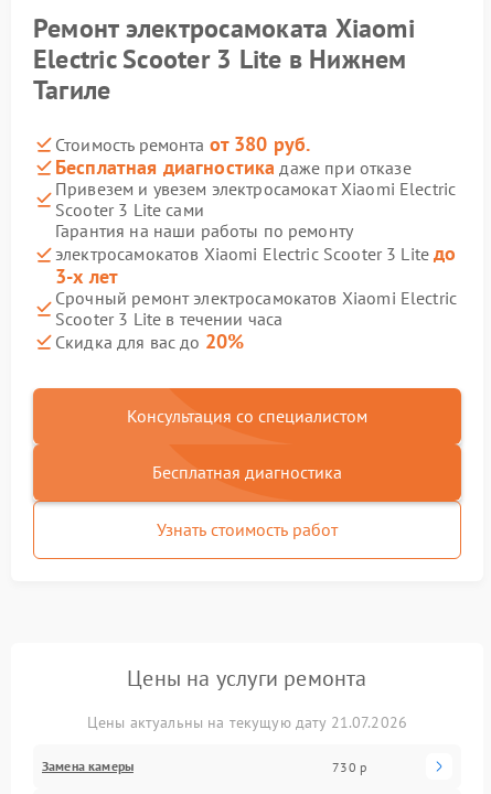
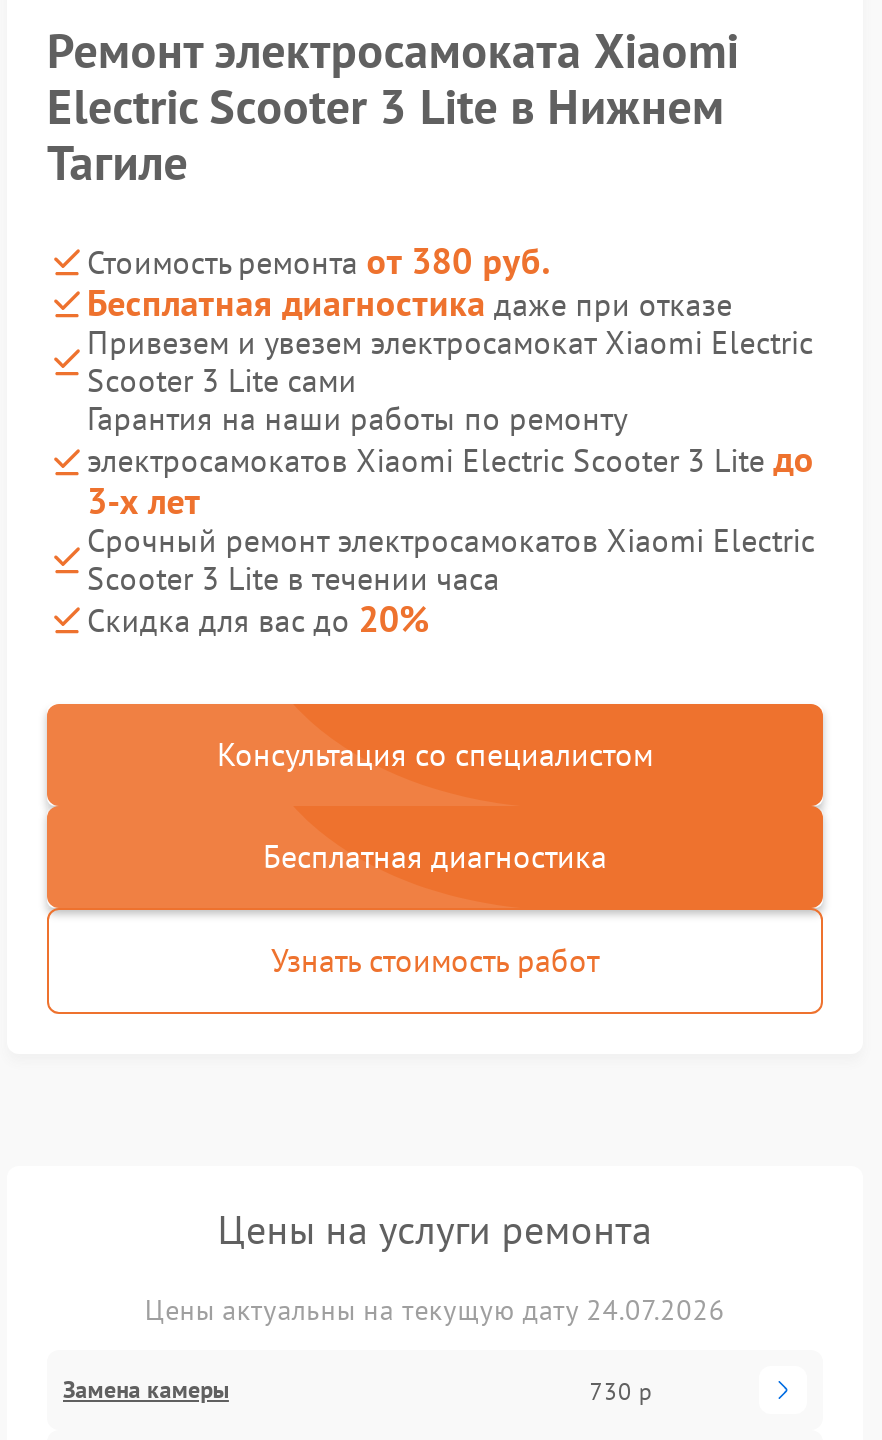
- Цены актуальны на текущую дату 21.07.2026
+ Цены актуальны на текущую дату 24.07.2026
